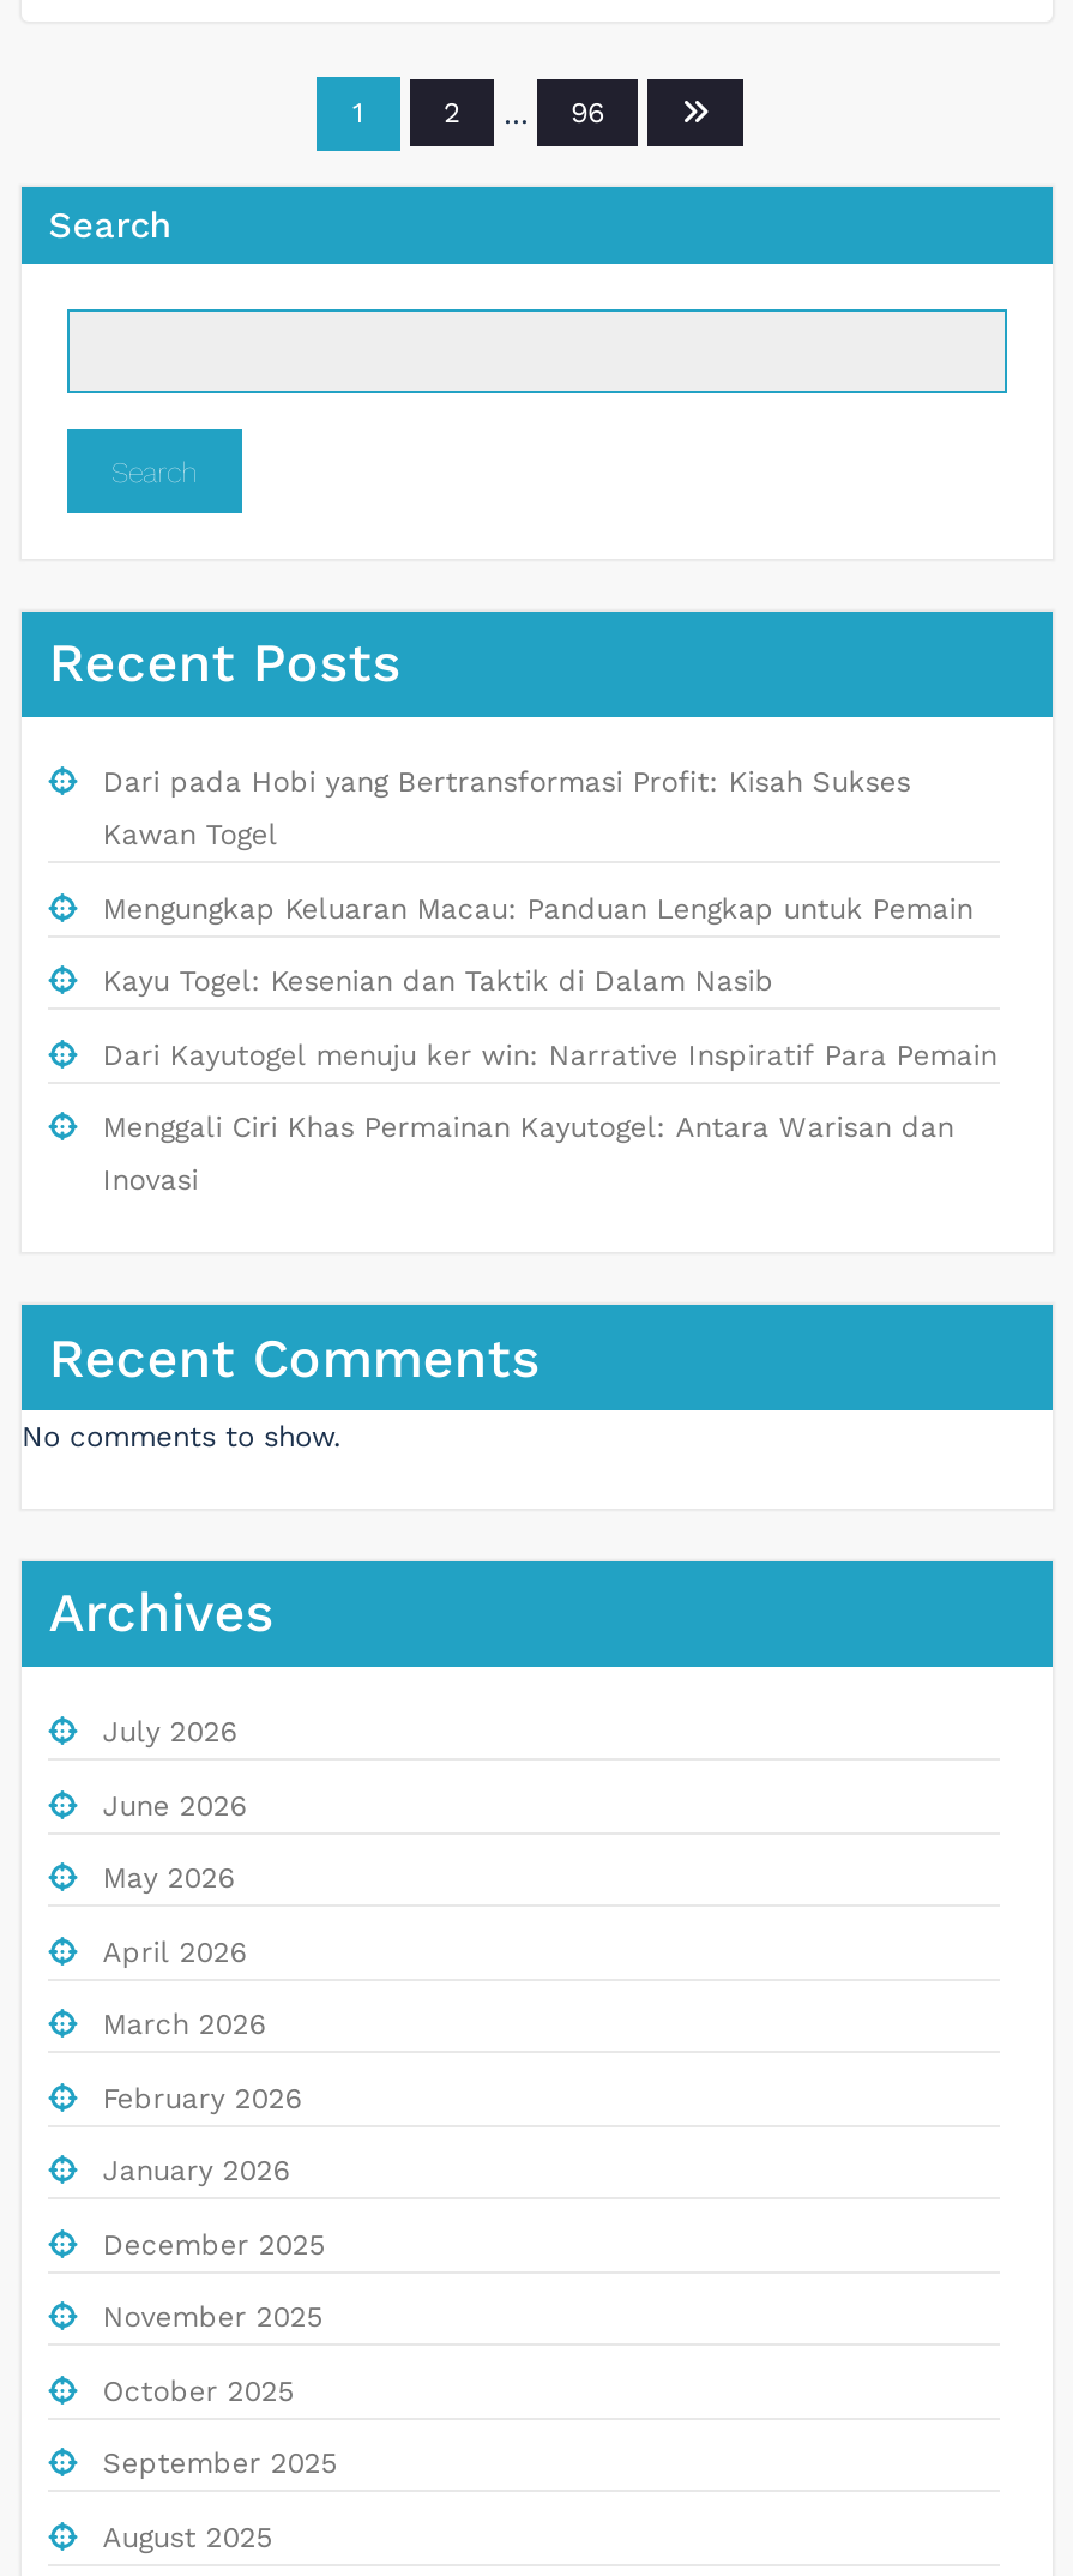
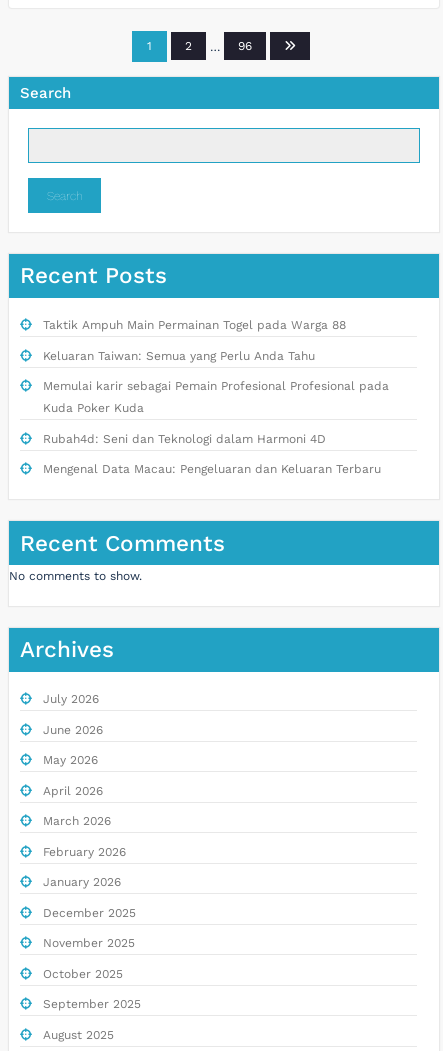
- Dari pada Hobi yang Bertransformasi Profit: Kisah Sukses
- Kawan Togel
- Mengungkap Keluaran Macau: Panduan Lengkap untuk Pemain
- Kayu Togel: Kesenian dan Taktik di Dalam Nasib
- Dari Kayutogel menuju ker win: Narrative Inspiratif Para Pemain
- Menggali Ciri Khas Permainan Kayutogel: Antara Warisan dan
- Inovasi
+ Taktik Ampuh Main Permainan Togel pada Warga 88
+ Keluaran Taiwan: Semua yang Perlu Anda Tahu
+ Memulai karir sebagai Pemain Profesional Profesional pada
+ Kuda Poker Kuda
+ Rubah4d: Seni dan Teknologi dalam Harmoni 4D
+ Mengenal Data Macau: Pengeluaran dan Keluaran Terbaru
